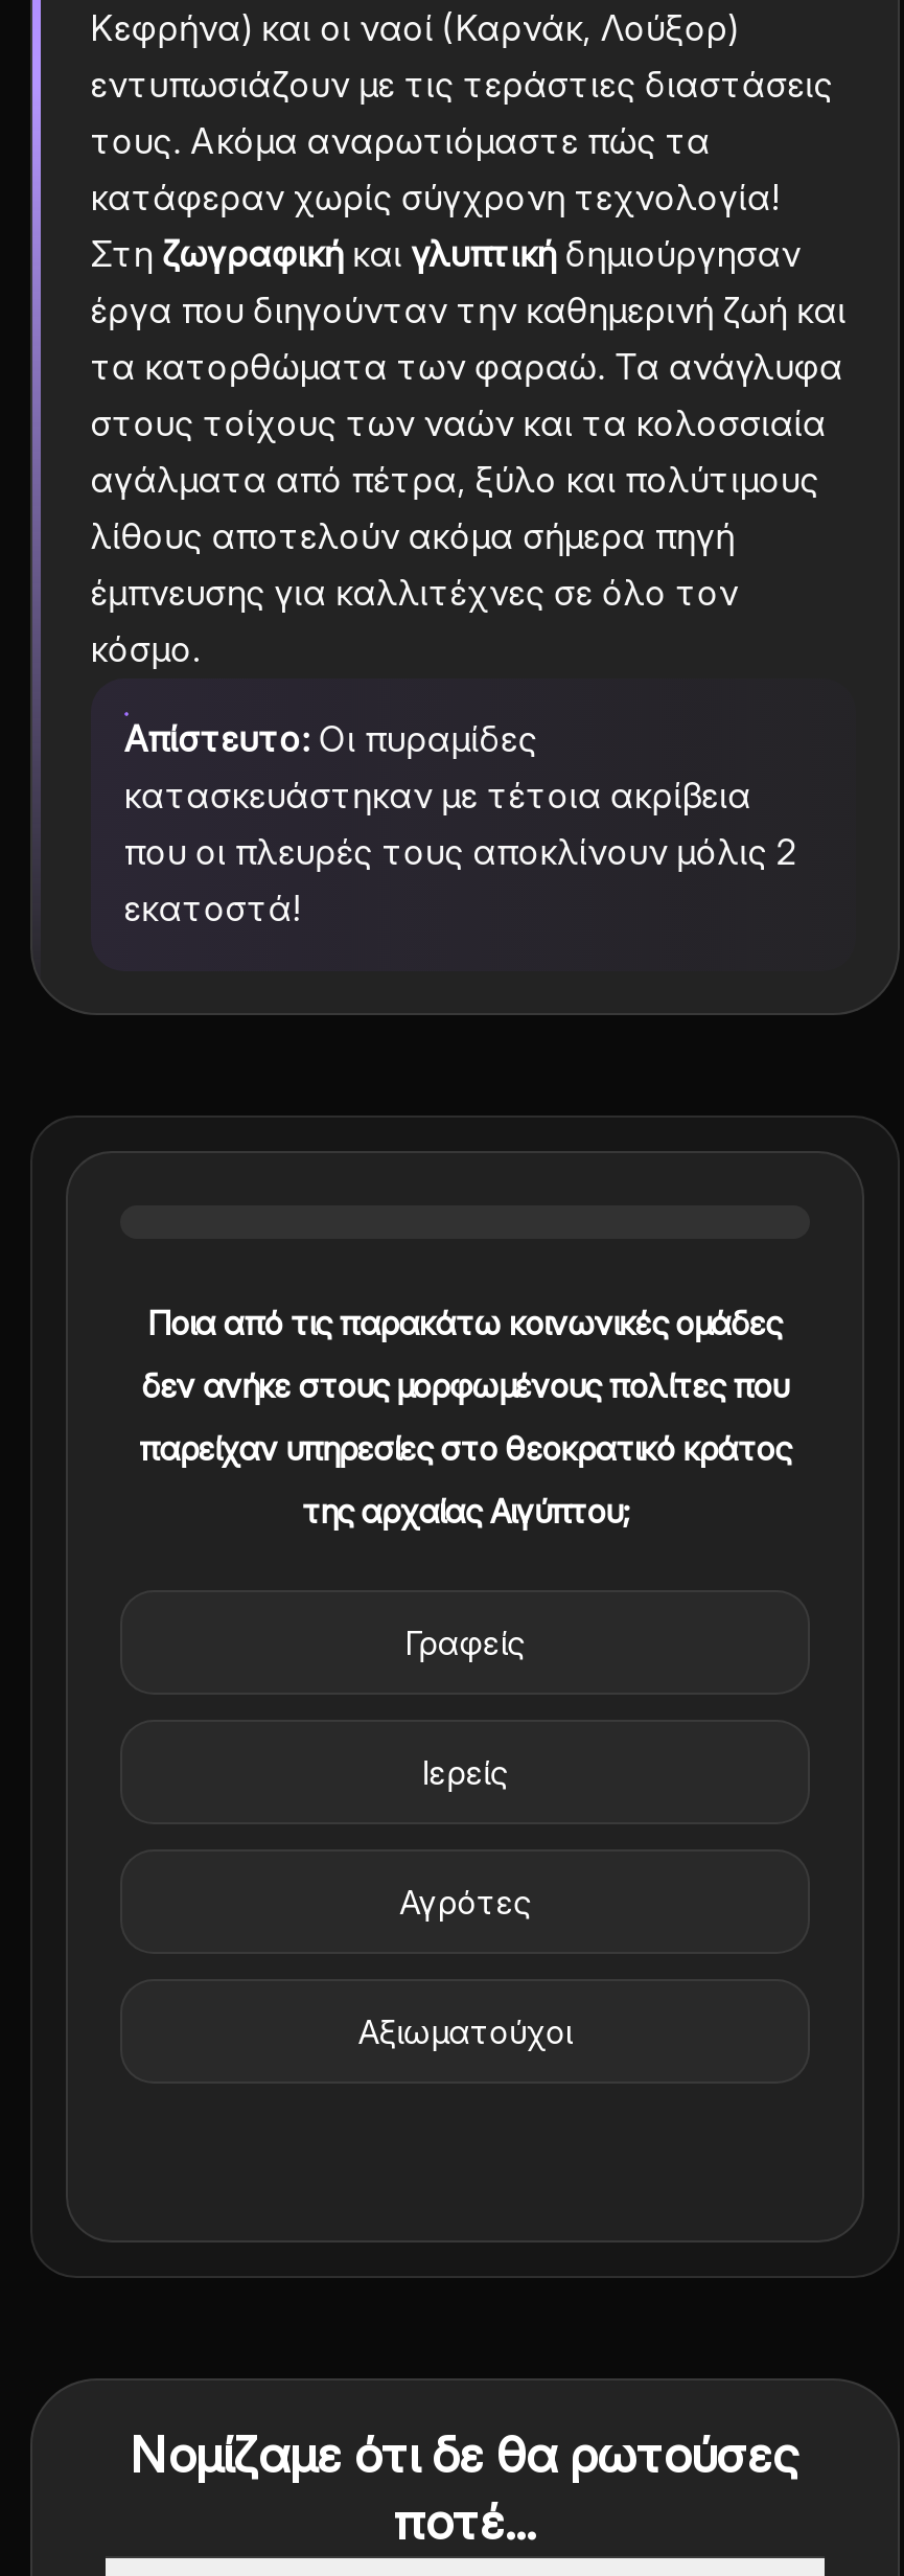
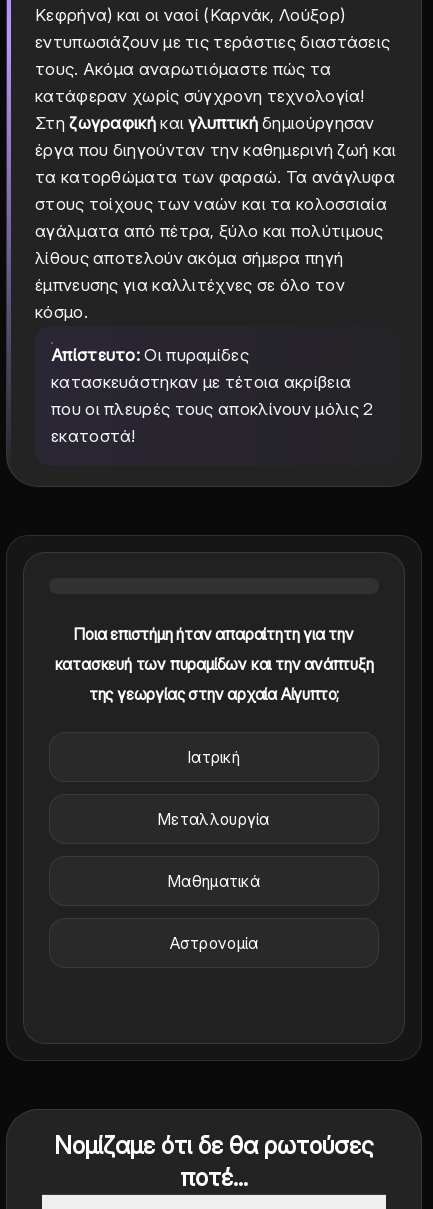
- Ποια από τις παρακάτω κοινωνικές ομάδες
- δεν ανήκε στους μορφωμένους πολίτες που
- παρείχαν υπηρεσίες στο θεοκρατικό κράτος
- της αρχαίας Αιγύπτου;
- Γραφείς
- Ιερείς
- Αγρότες
- Αξιωματούχοι
+ Ποια επιστήμη ήταν απαραίτητη για την
+ κατασκευή των πυραμίδων και την ανάπτυξη
+ της γεωργίας στην αρχαία Αίγυπτο;
+ Ιατρική
+ Μεταλλουργία
+ Μαθηματικά
+ Αστρονομία
